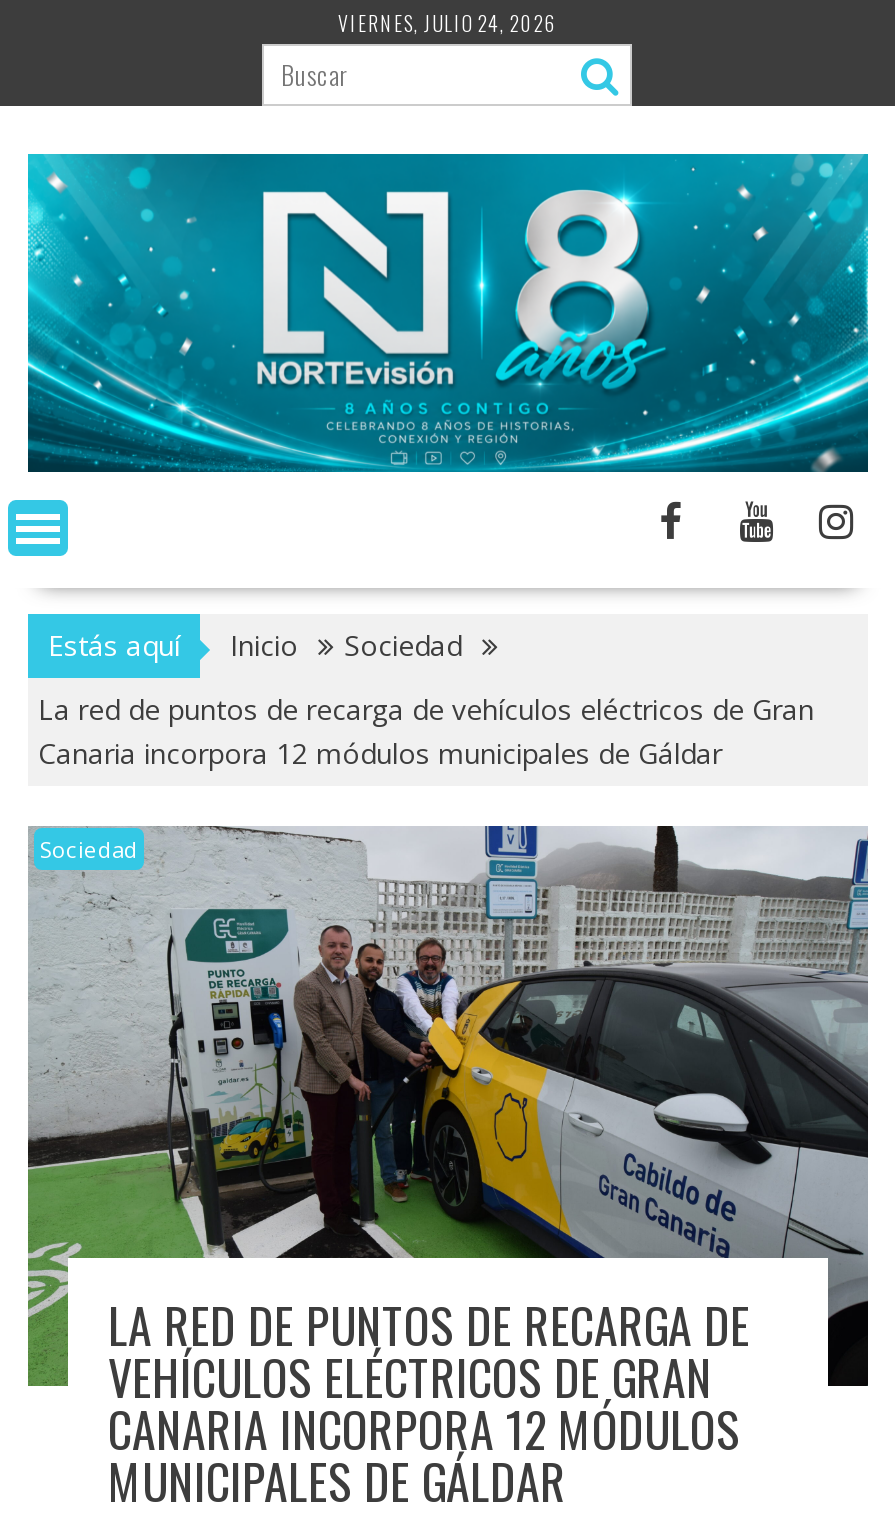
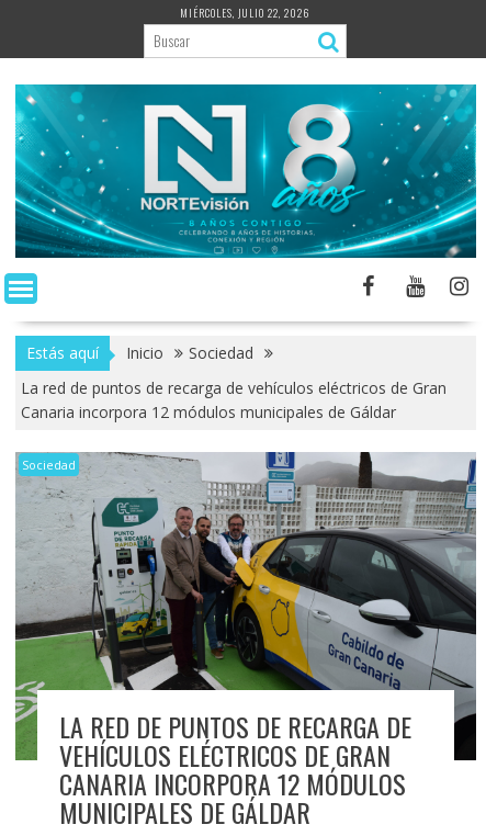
- VIERNES, JULIO 24, 2026
+ MIÉRCOLES, JULIO 22, 2026
